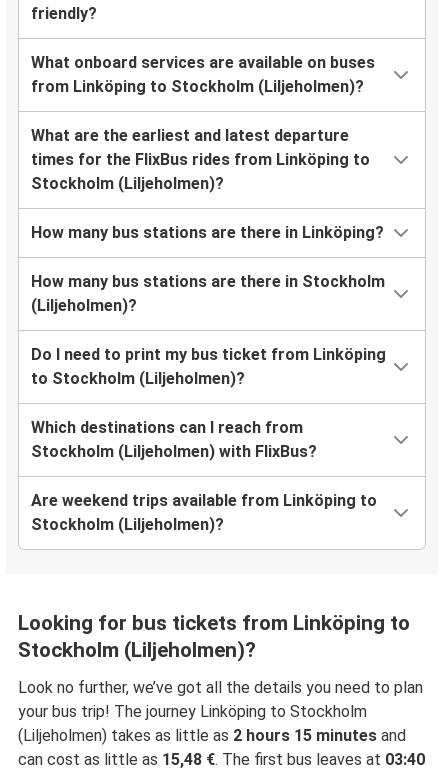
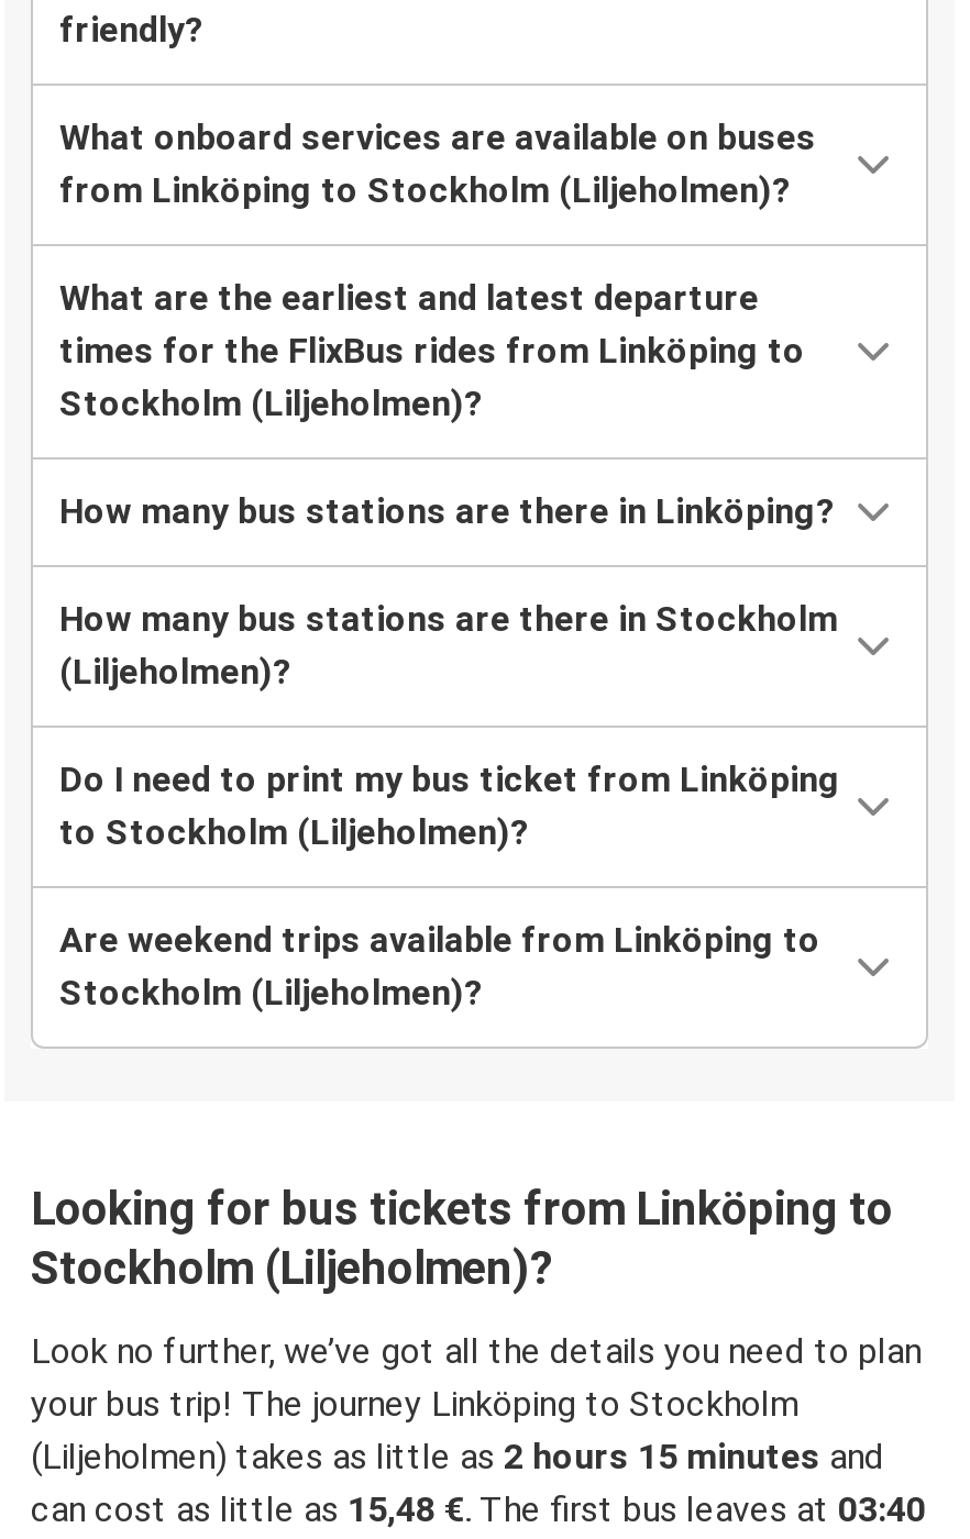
- Which destinations can I reach from
- Stockholm (Liljeholmen) with FlixBus?
